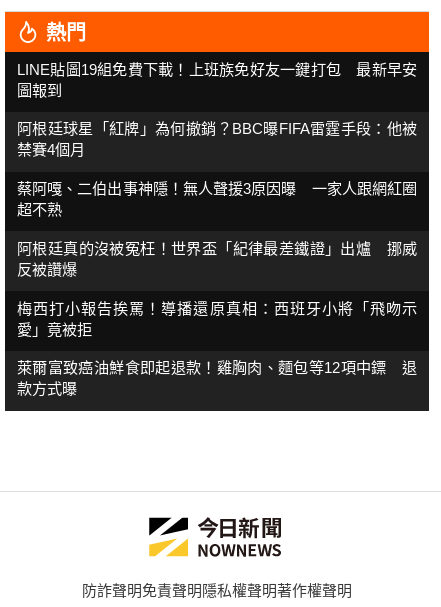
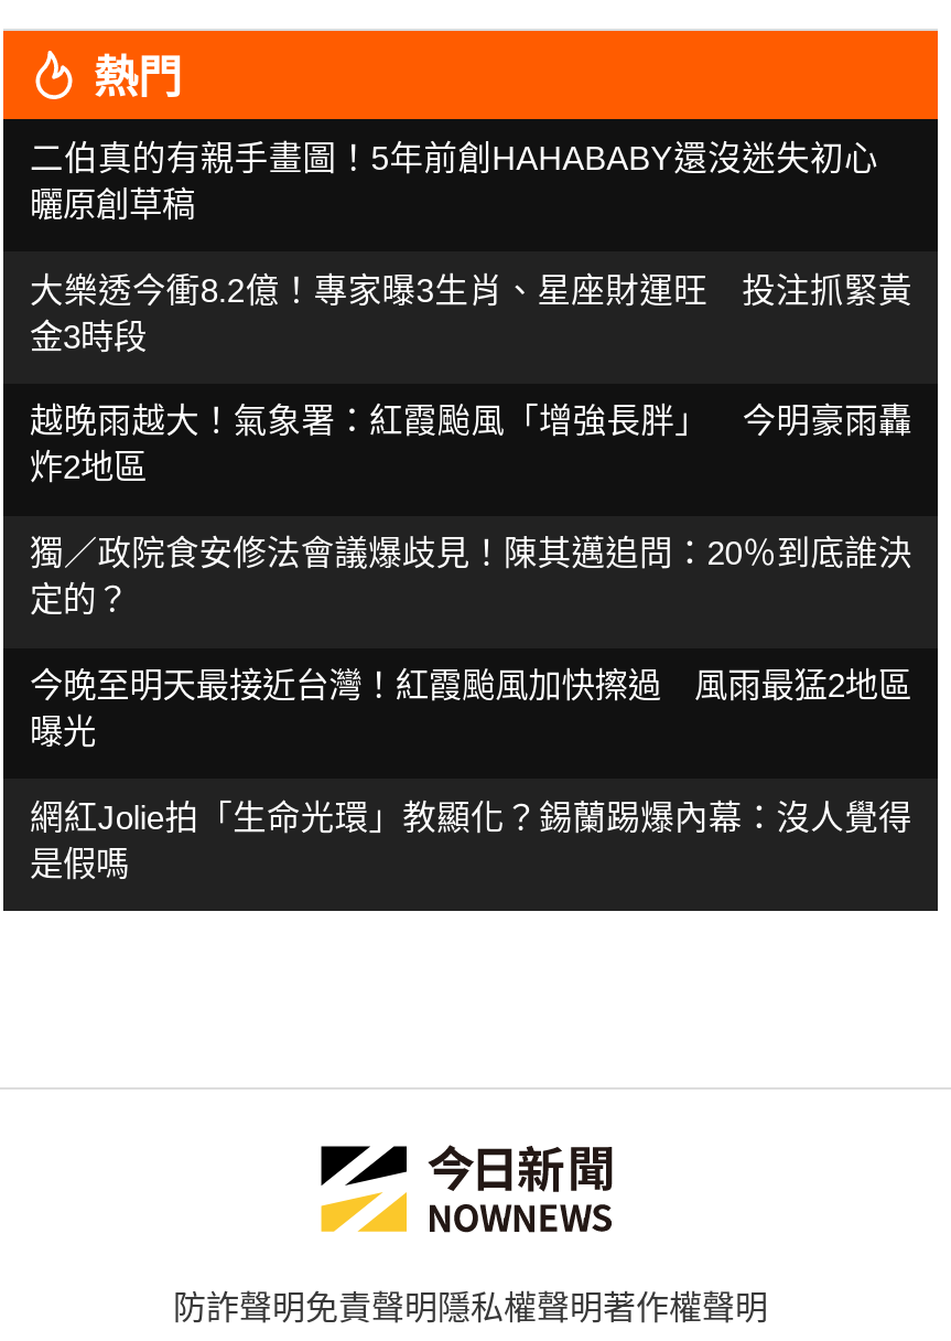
- LINE貼圖19組免費下載！上班族免好友一鍵打包 最新早安
- 圖報到
+ 二伯真的有親手畫圖！5年前創HAHABABY還沒迷失初心
+ 曬原創草稿

- 阿根廷球星「紅牌」為何撤銷？BBC曝FIFA雷霆手段：他被
- 禁賽4個月
+ 大樂透今衝8.2億！專家曝3生肖、星座財運旺 投注抓緊黃
+ 金3時段

- 蔡阿嘎、二伯出事神隱！無人聲援3原因曝 一家人跟網紅圈
- 超不熟
+ 越晚雨越大！氣象署：紅霞颱風「增強長胖」 今明豪雨轟
+ 炸2地區

- 阿根廷真的沒被冤枉！世界盃「紀律最差鐵證」出爐 挪威
- 反被讚爆
+ 獨／政院食安修法會議爆歧見！陳其邁追問：20％到底誰決
+ 定的？

- 梅西打小報告挨罵！導播還原真相：西班牙小將「飛吻示
- 愛」竟被拒
+ 今晚至明天最接近台灣！紅霞颱風加快擦過 風雨最猛2地區
+ 曝光

- 萊爾富致癌油鮮食即起退款！雞胸肉、麵包等12項中鏢 退
- 款方式曝
+ 網紅Jolie拍「生命光環」教顯化？錫蘭踢爆內幕：沒人覺得
+ 是假嗎
